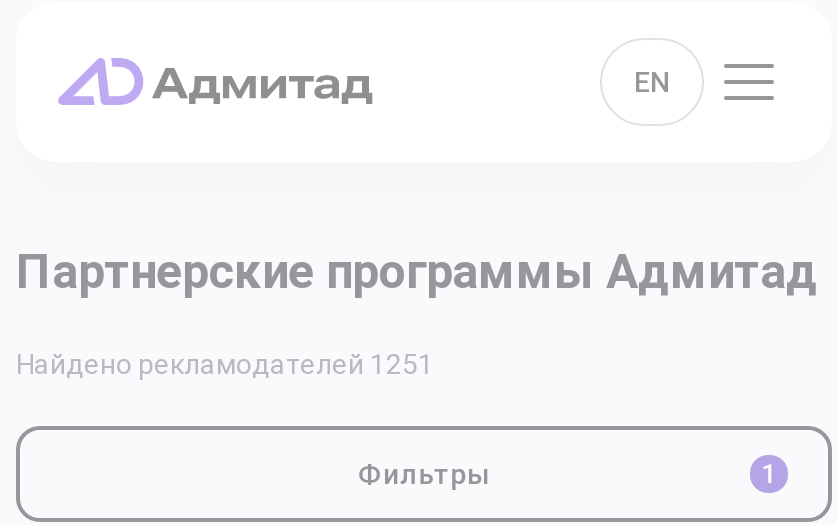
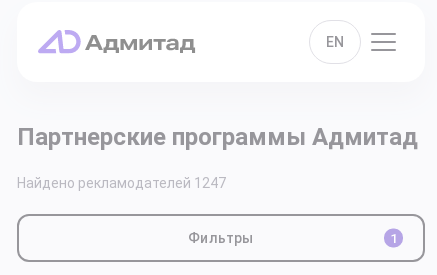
- Найдено рекламодателей 1251
+ Найдено рекламодателей 1247
